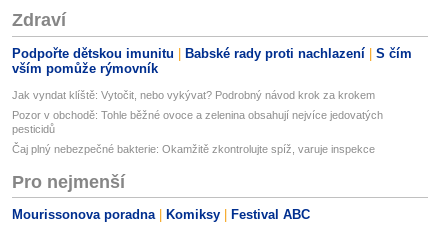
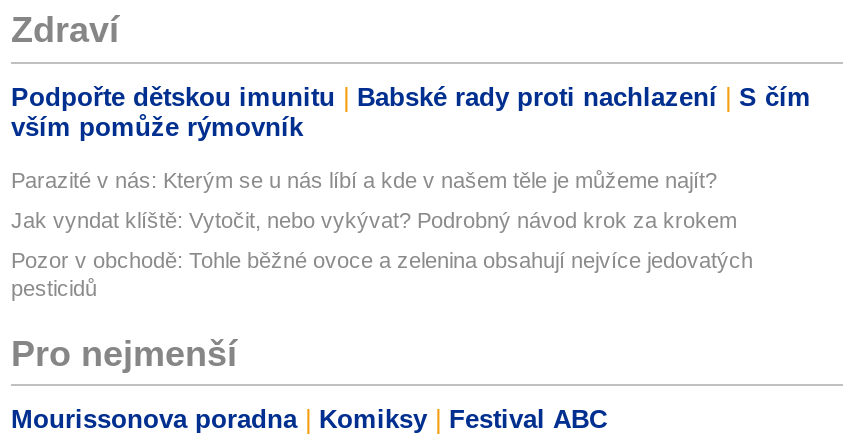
+ Parazité v nás: Kterým se u nás líbí a kde v našem těle je můžeme najít?

moved down: Jak vyndat klíště: Vytočit, nebo vykývat? Podrobný návod krok za krokem | Pozor v obchodě: Tohle běžné ovoce a zelenina obsahují nejvíce jedovatých | pesticidů

- Čaj plný nebezpečné bakterie: Okamžitě zkontrolujte spíž, varuje inspekce
